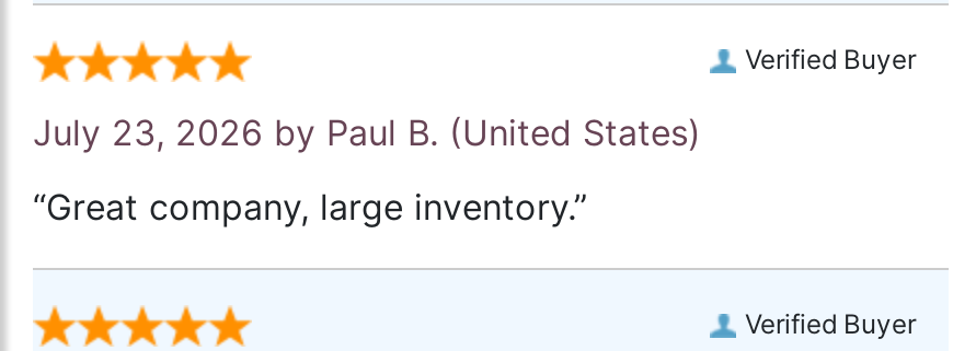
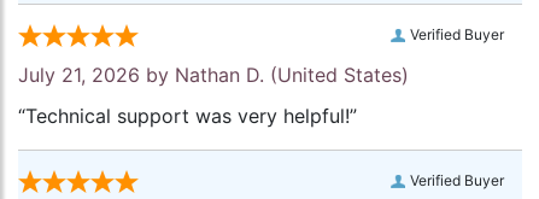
- July 23, 2026 by Paul B. (United States)
+ July 21, 2026 by Nathan D. (United States)

- “Great company, large inventory.”
+ “Technical support was very helpful!”
